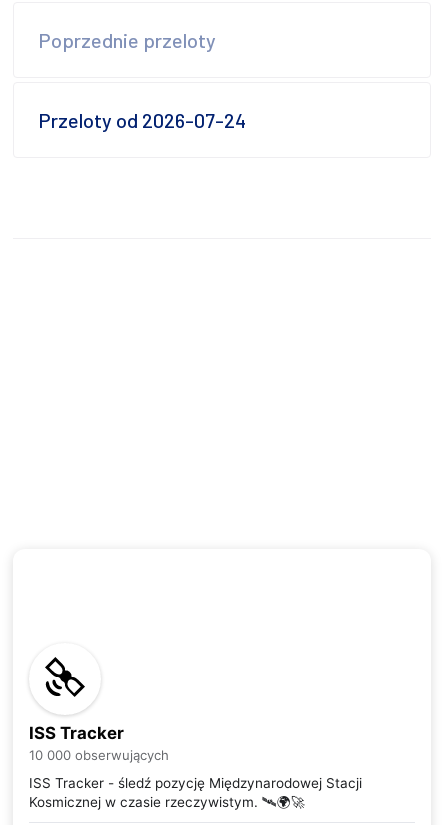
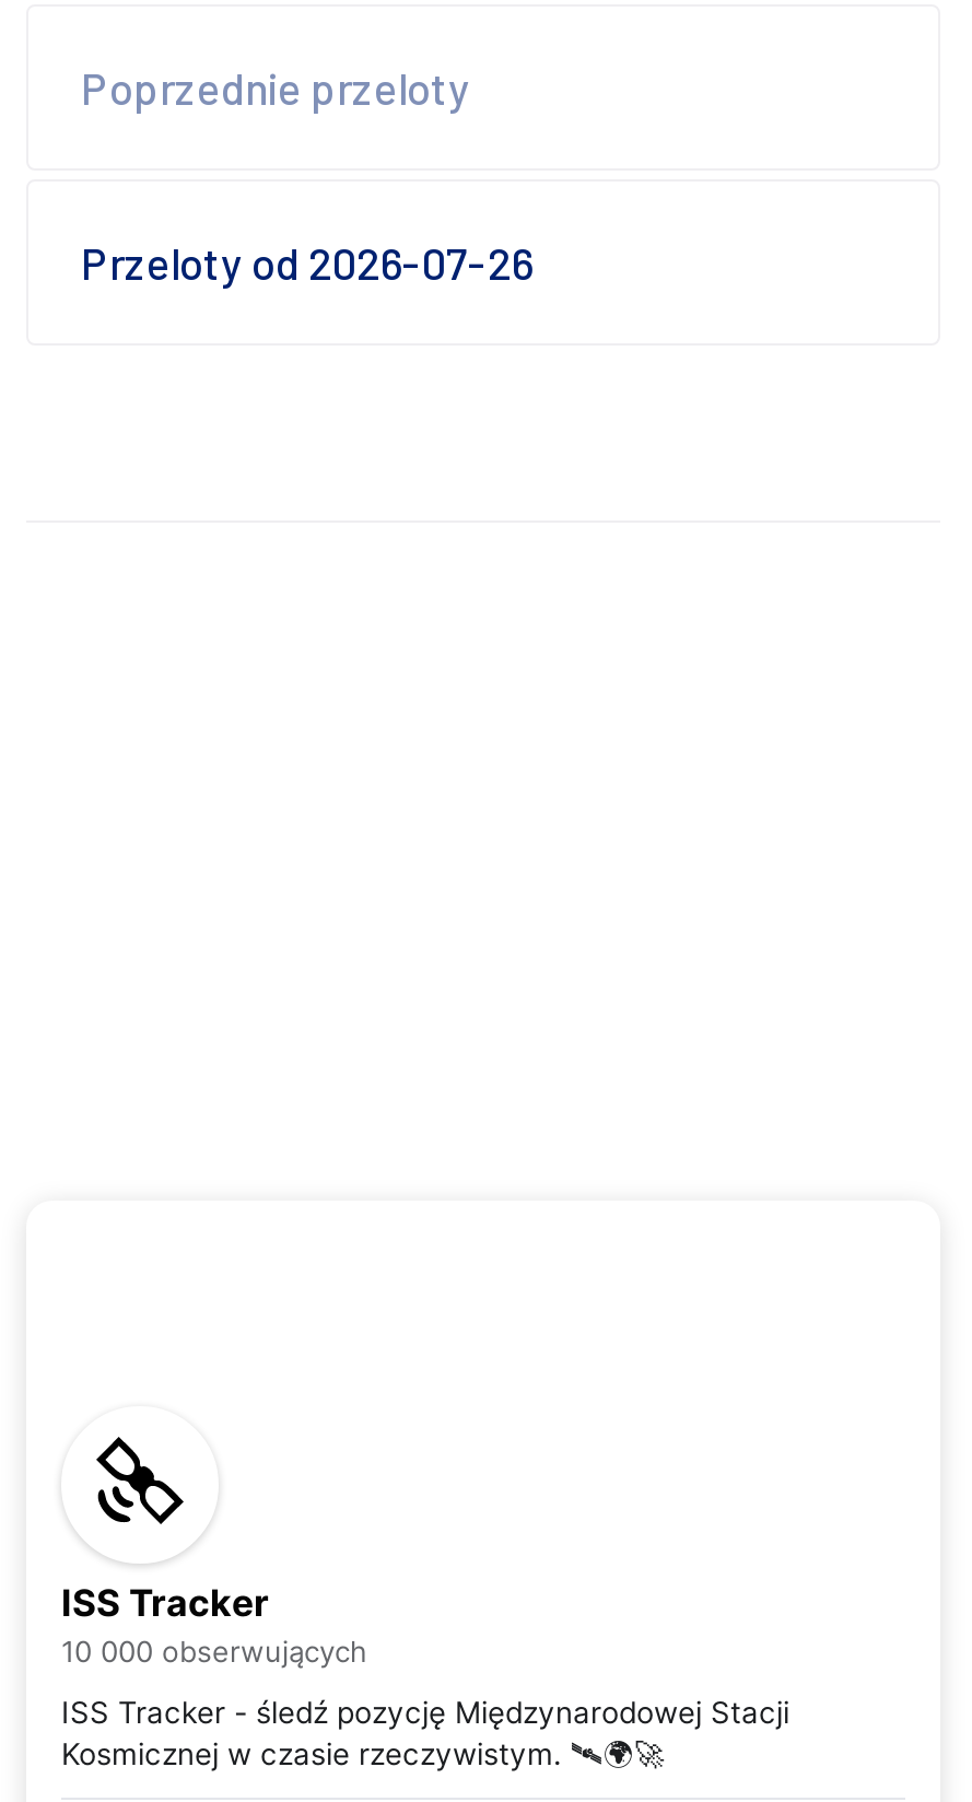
- Przeloty od 2026-07-24
+ Przeloty od 2026-07-26
